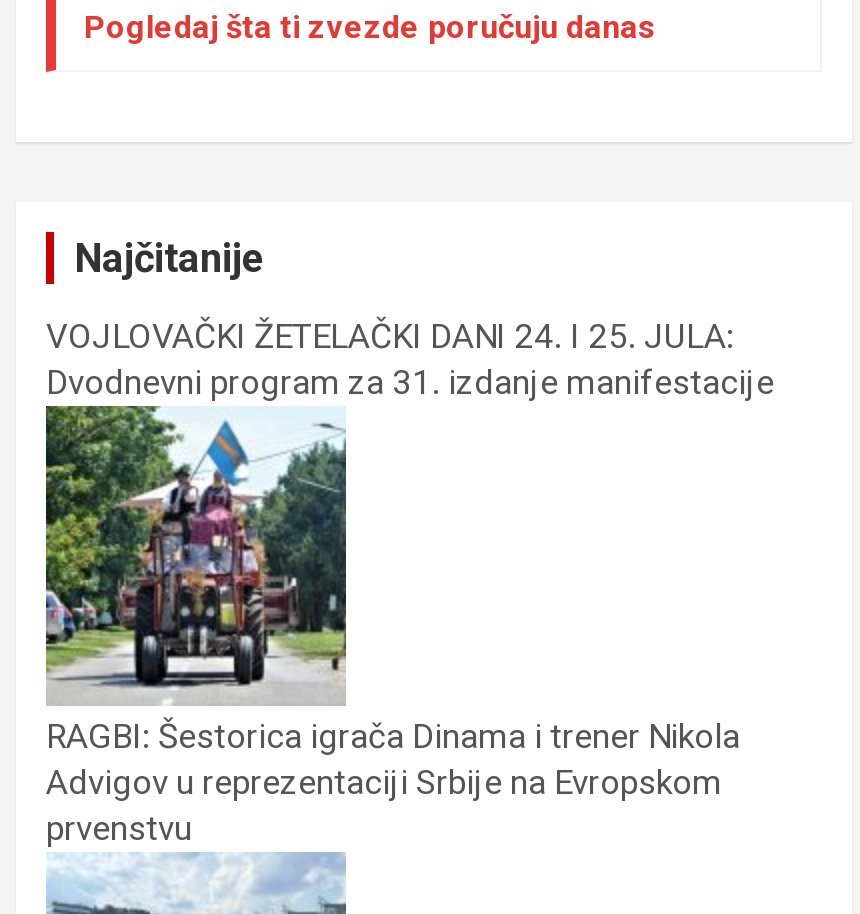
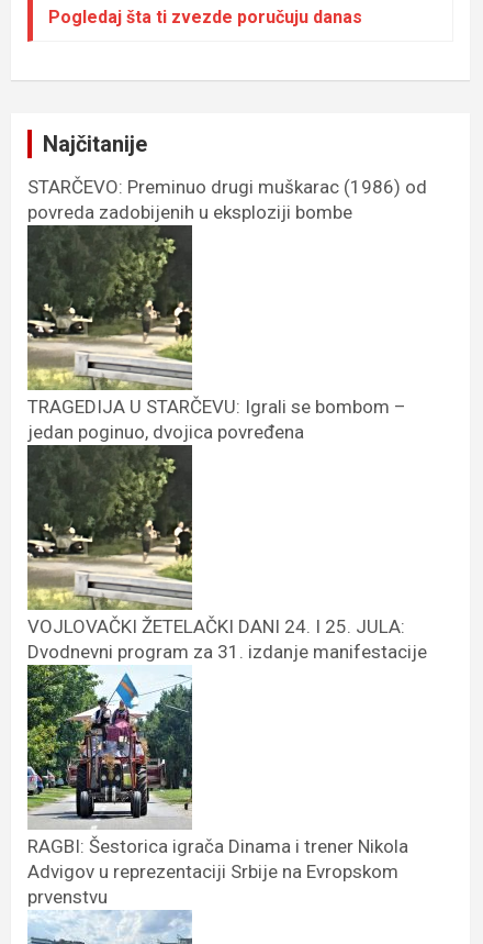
+ [image]
+ TRAGEDIJA U STARČEVU: Igrali se bombom –
+ jedan poginuo, dvojica povređena

+ [image]

+ STARČEVO: Preminuo drugi muškarac (1986) od
+ povreda zadobijenih u eksploziji bombe
